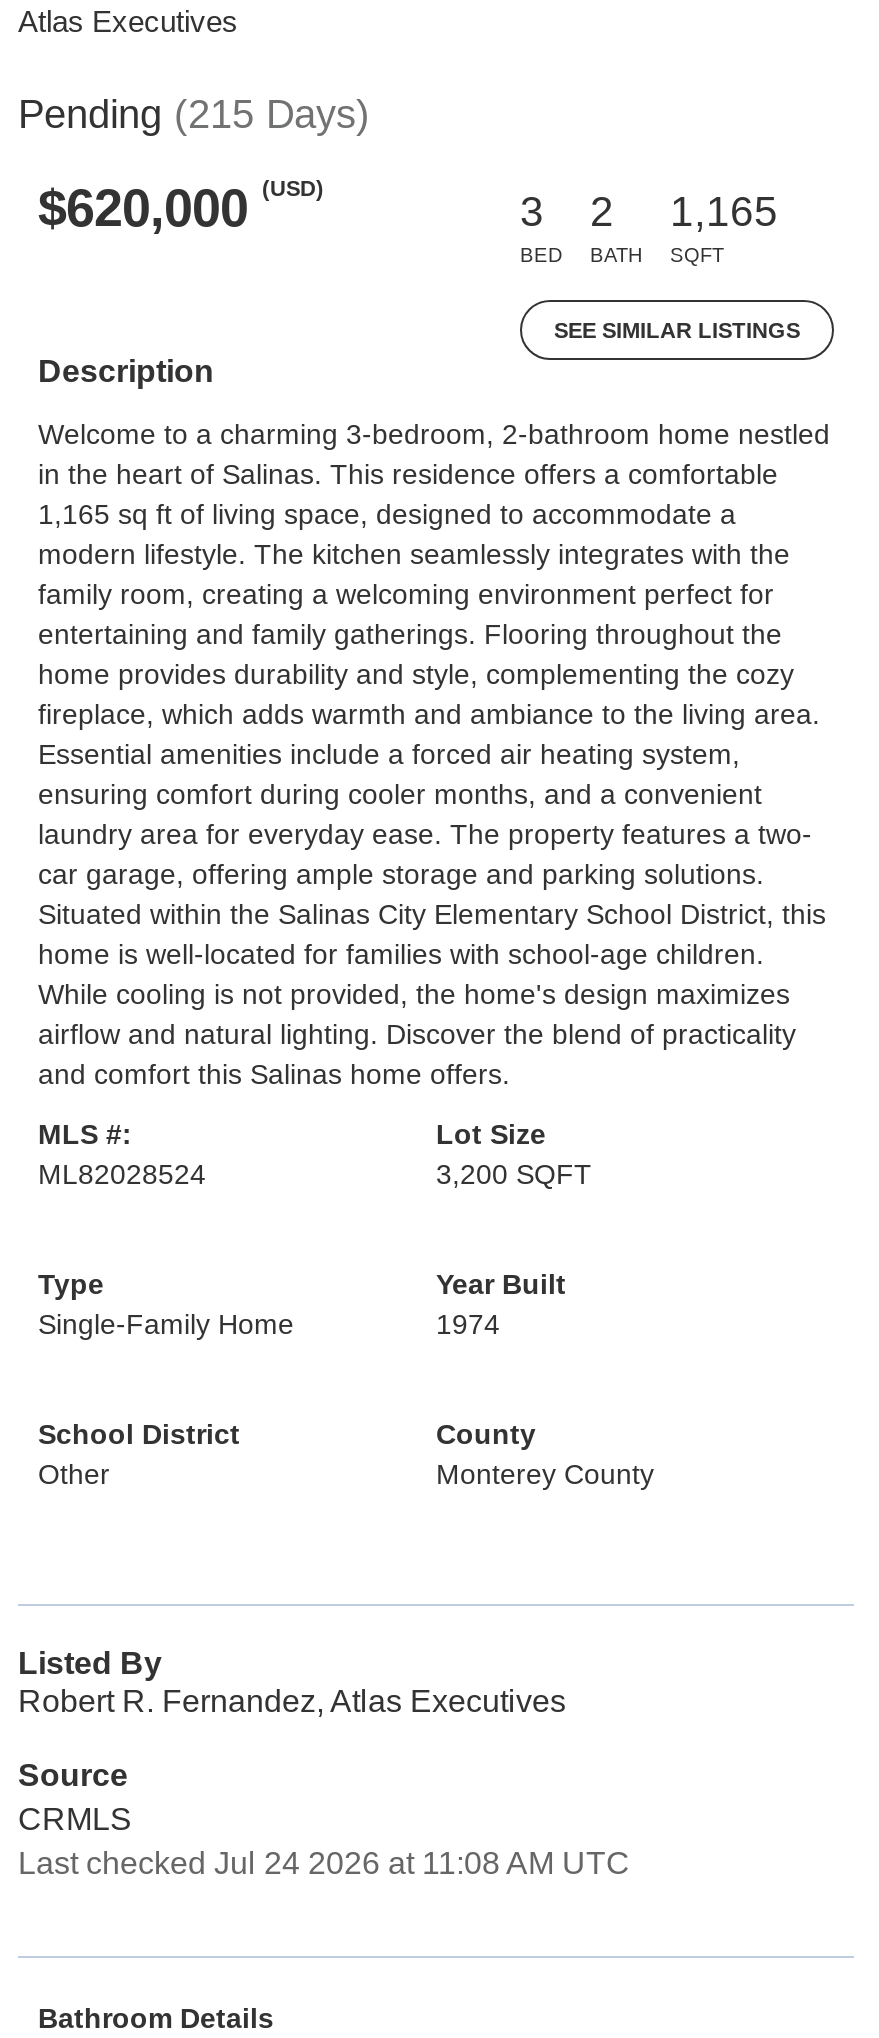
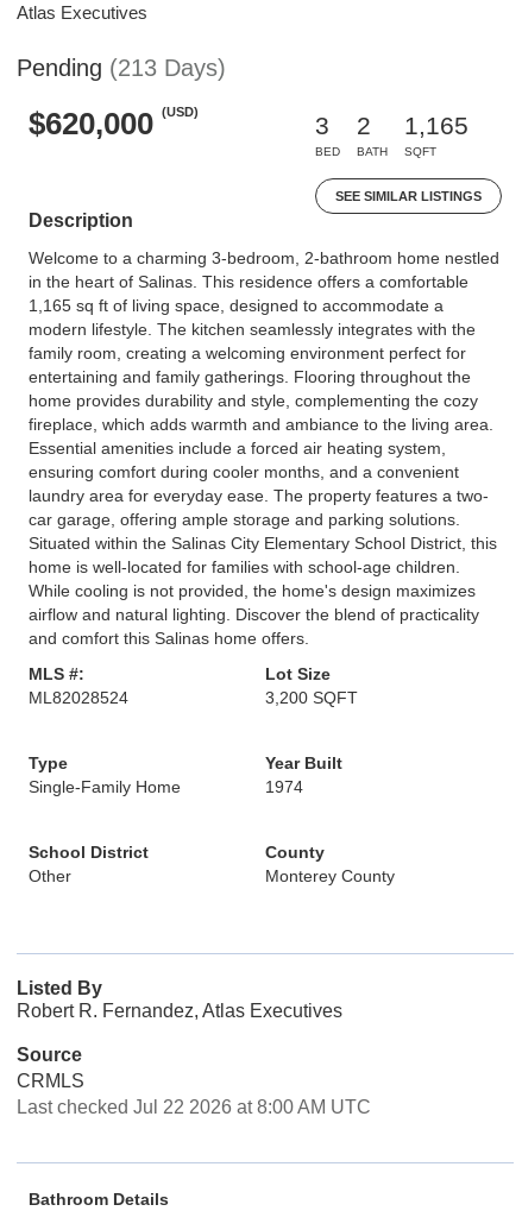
- Pending (215 Days)
+ Pending (213 Days)

- Last checked Jul 24 2026 at 11:08 AM UTC
+ Last checked Jul 22 2026 at 8:00 AM UTC
